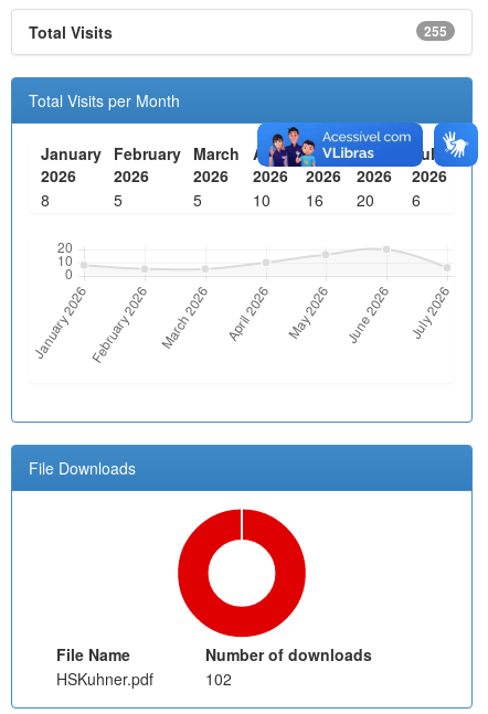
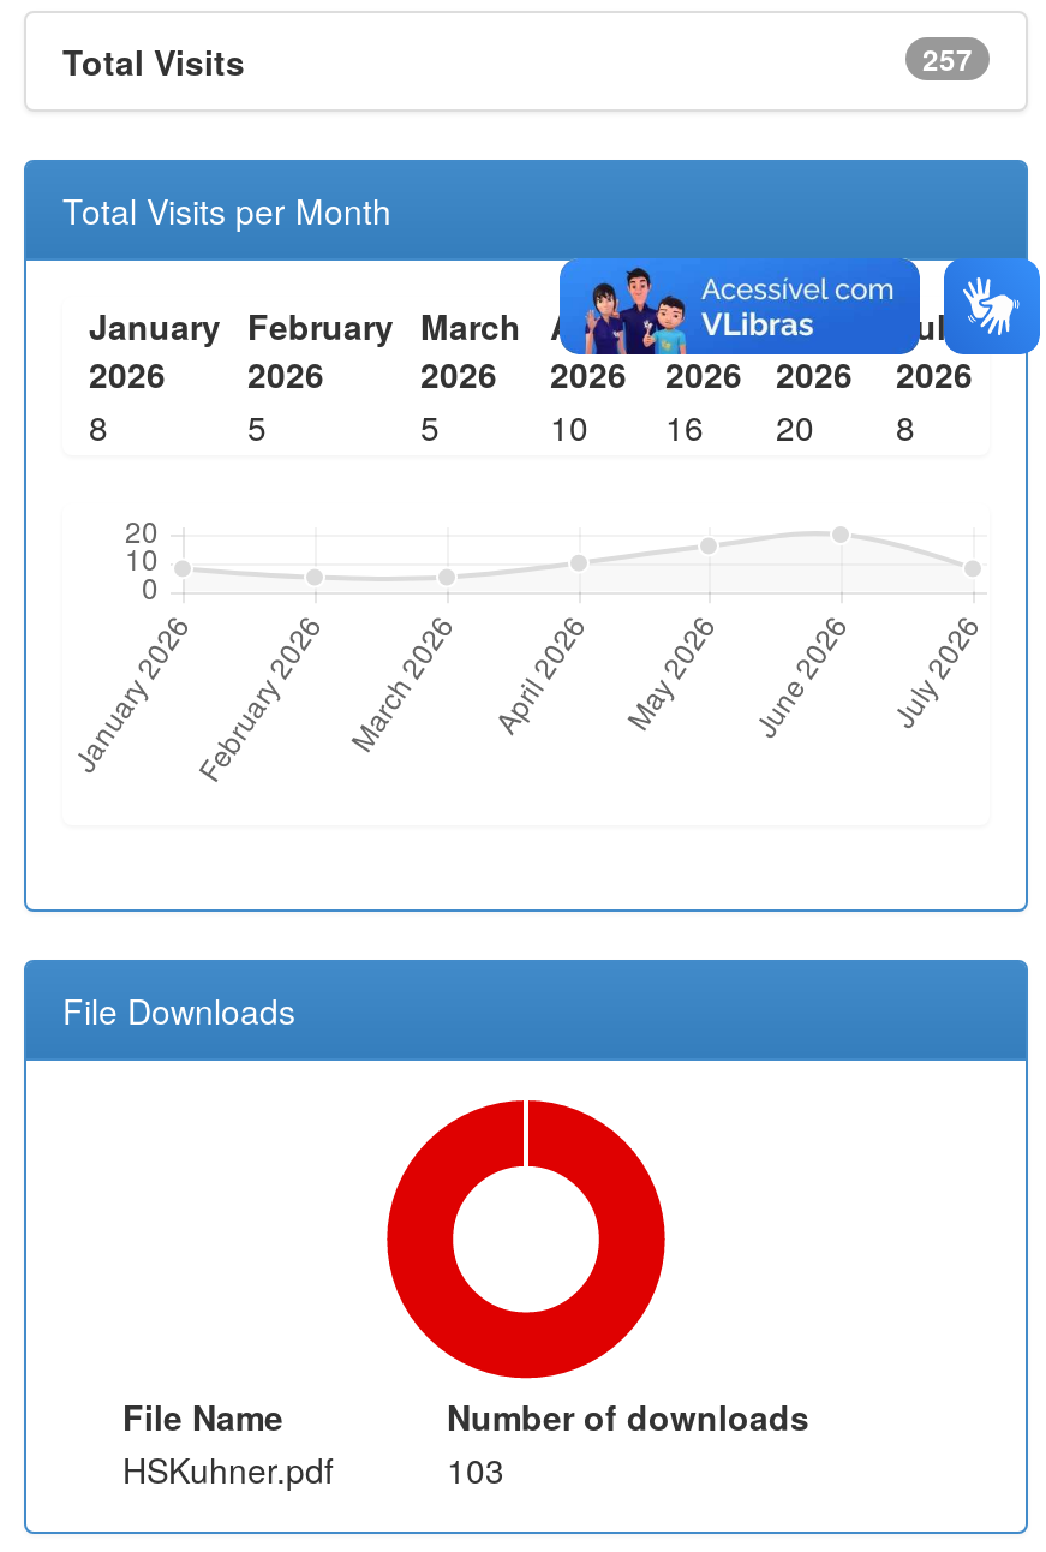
- 255
+ 257

- 10 16 20 6
+ 10 16 20 8

- 102
+ 103
